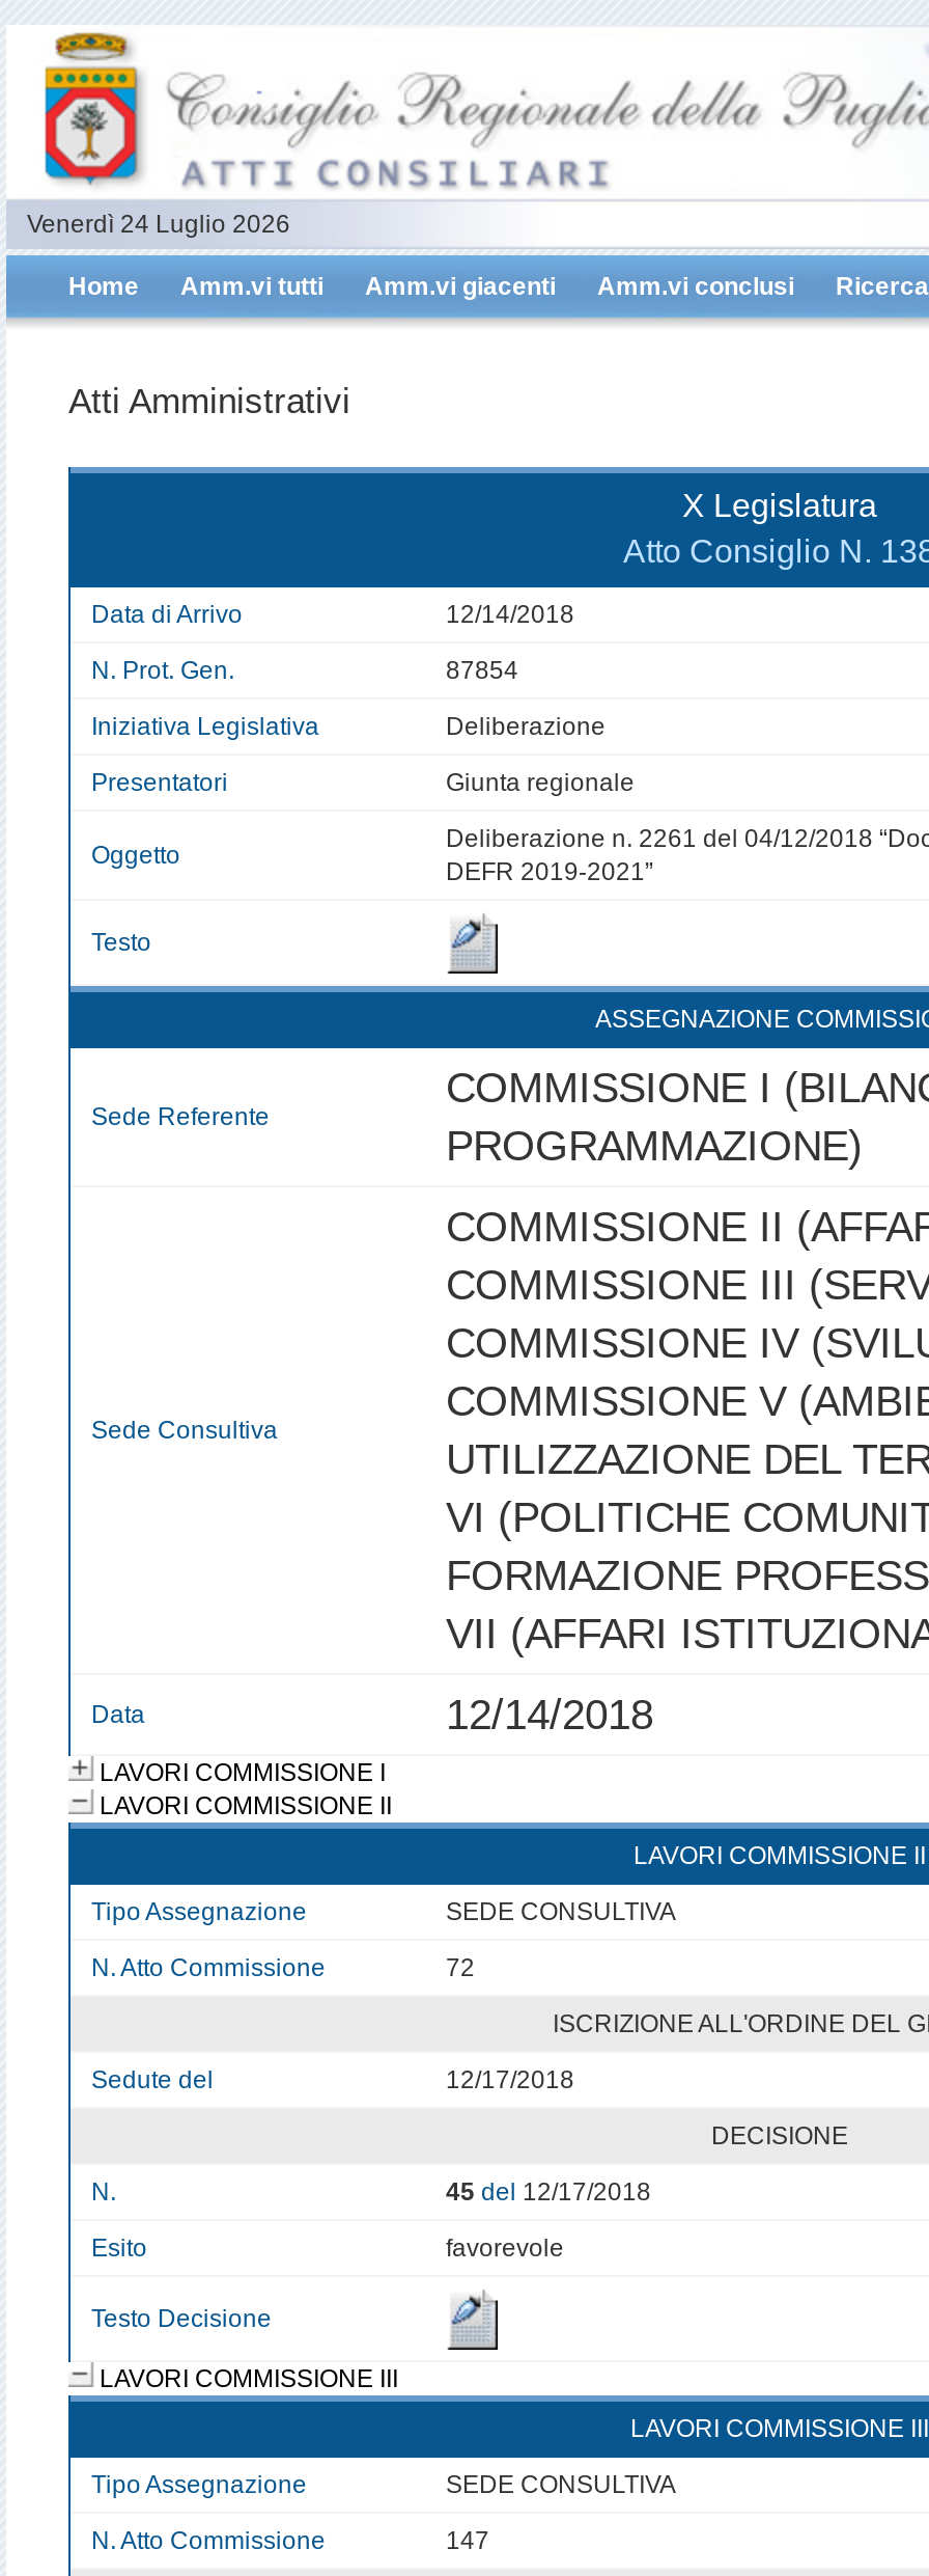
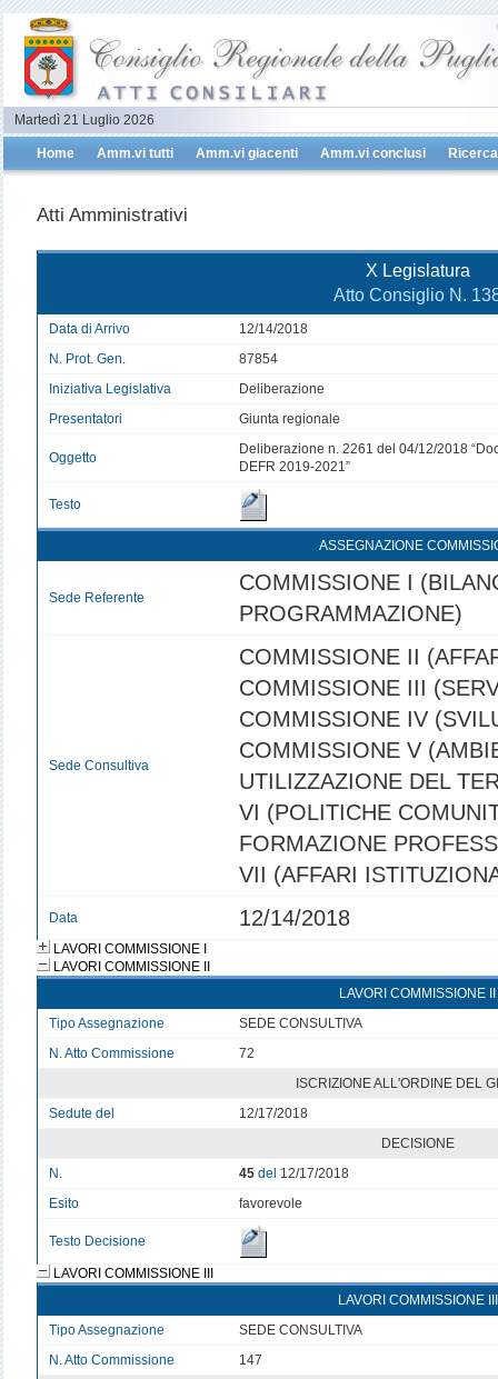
- Venerdì 24 Luglio 2026
+ Martedì 21 Luglio 2026
